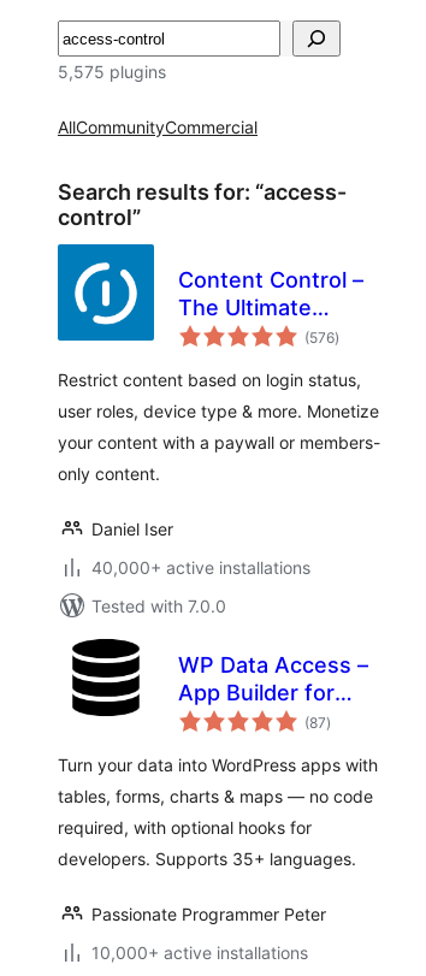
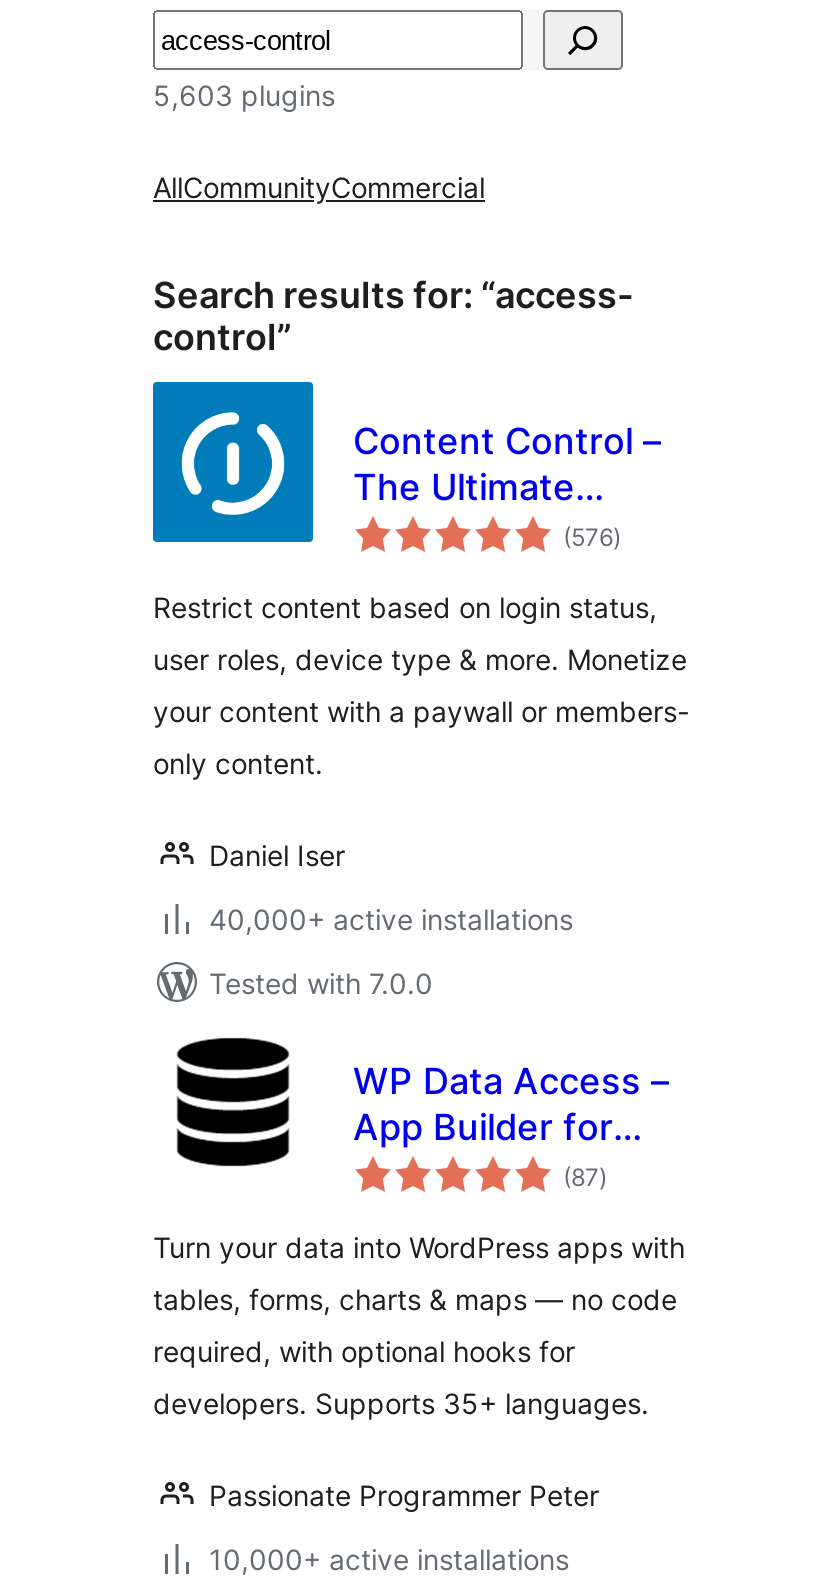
- 5,575 plugins
+ 5,603 plugins
